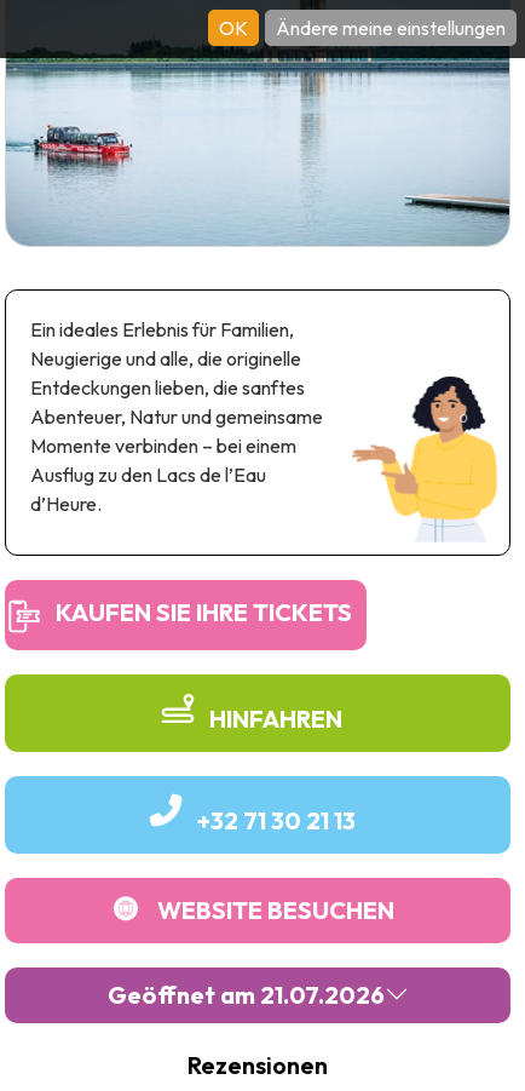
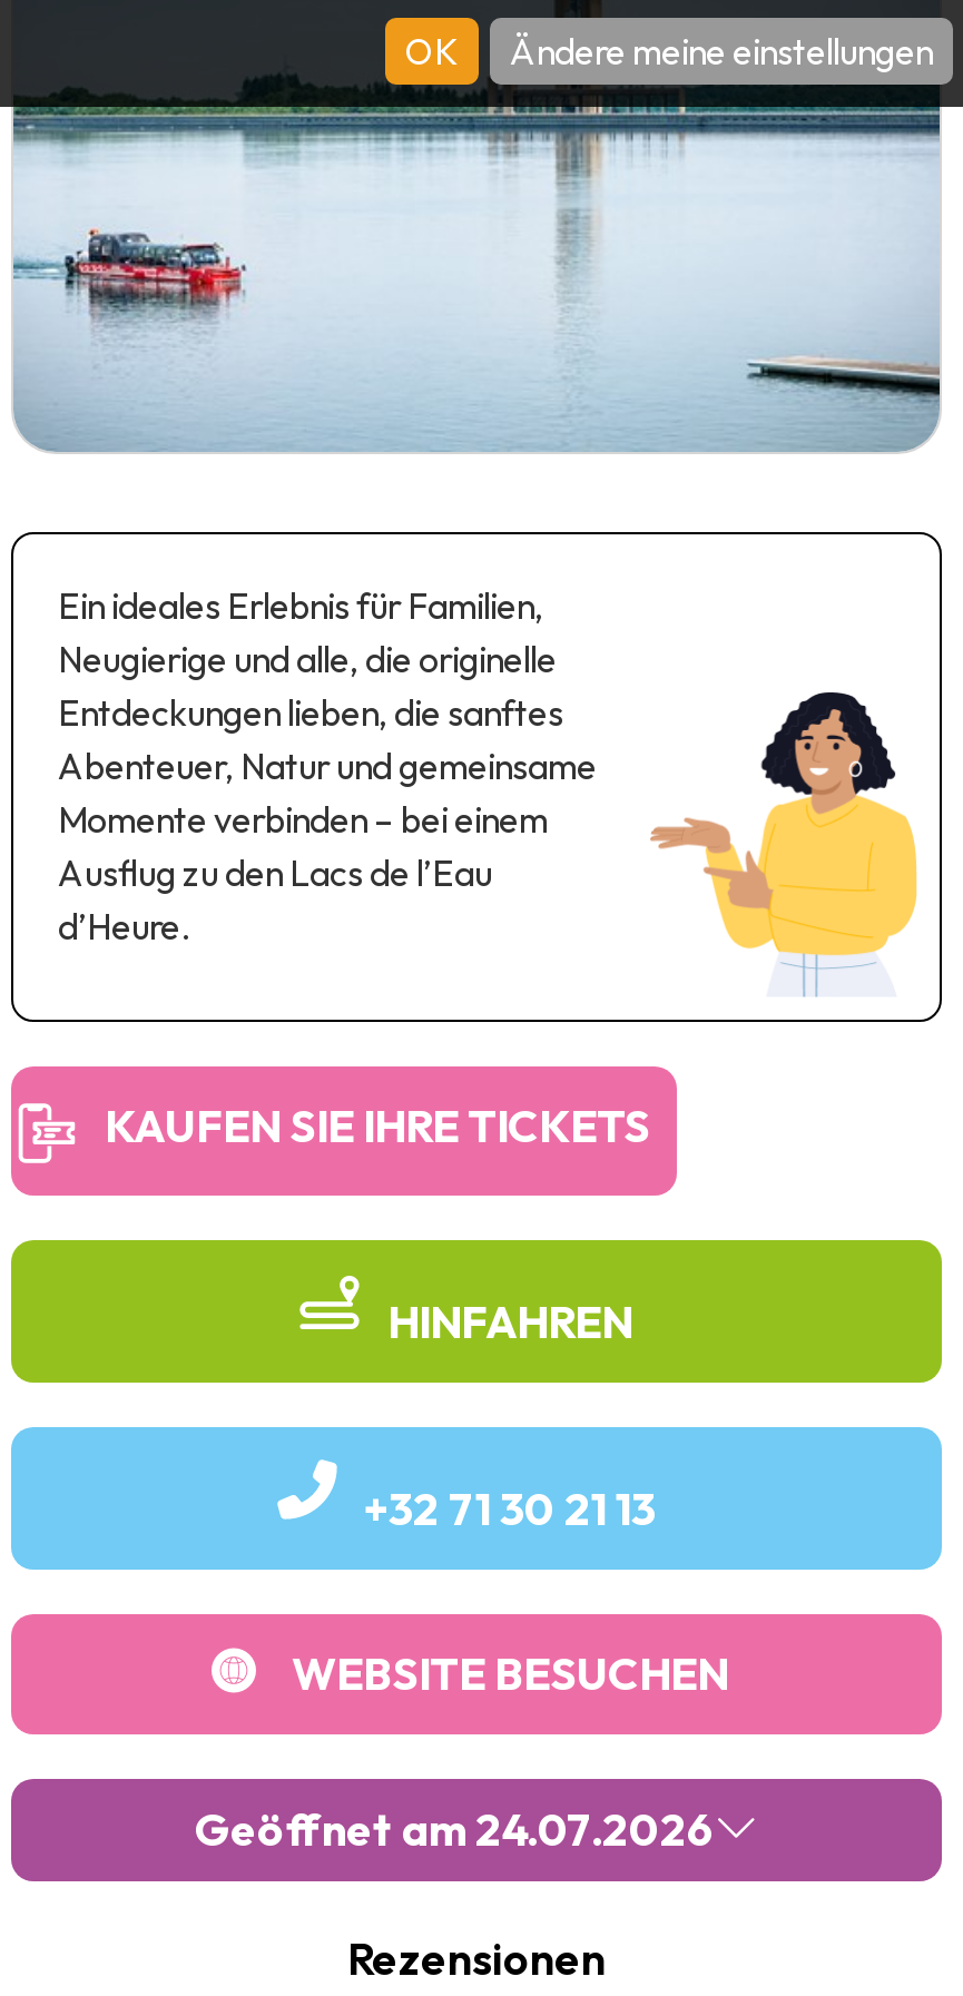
- Geöffnet am 21.07.2026
+ Geöffnet am 24.07.2026
